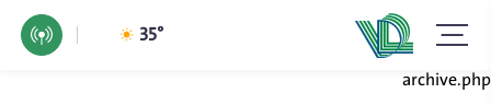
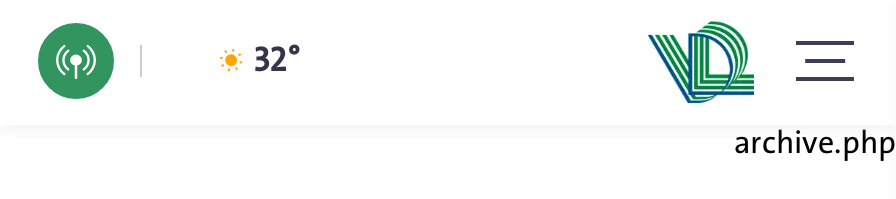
- 35°
+ 32°
